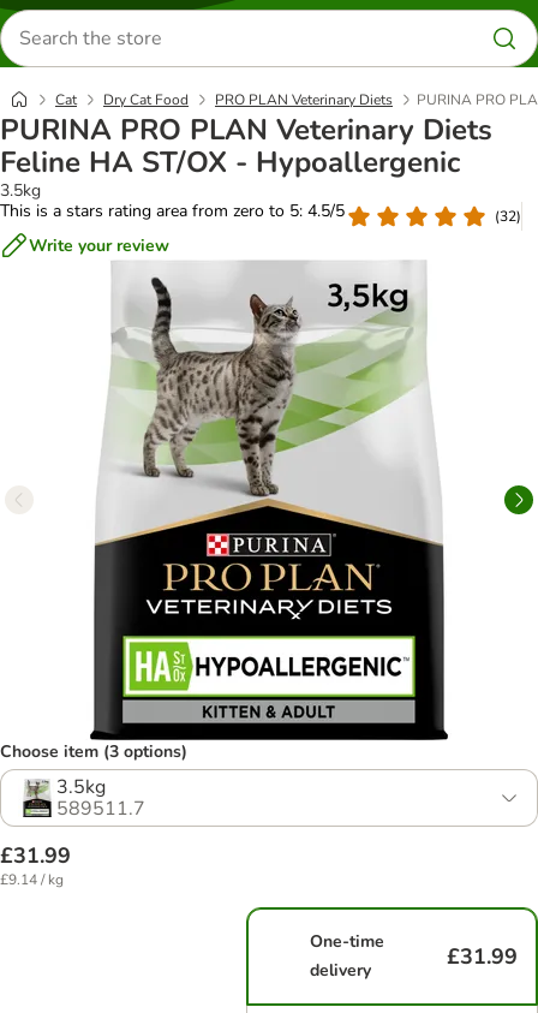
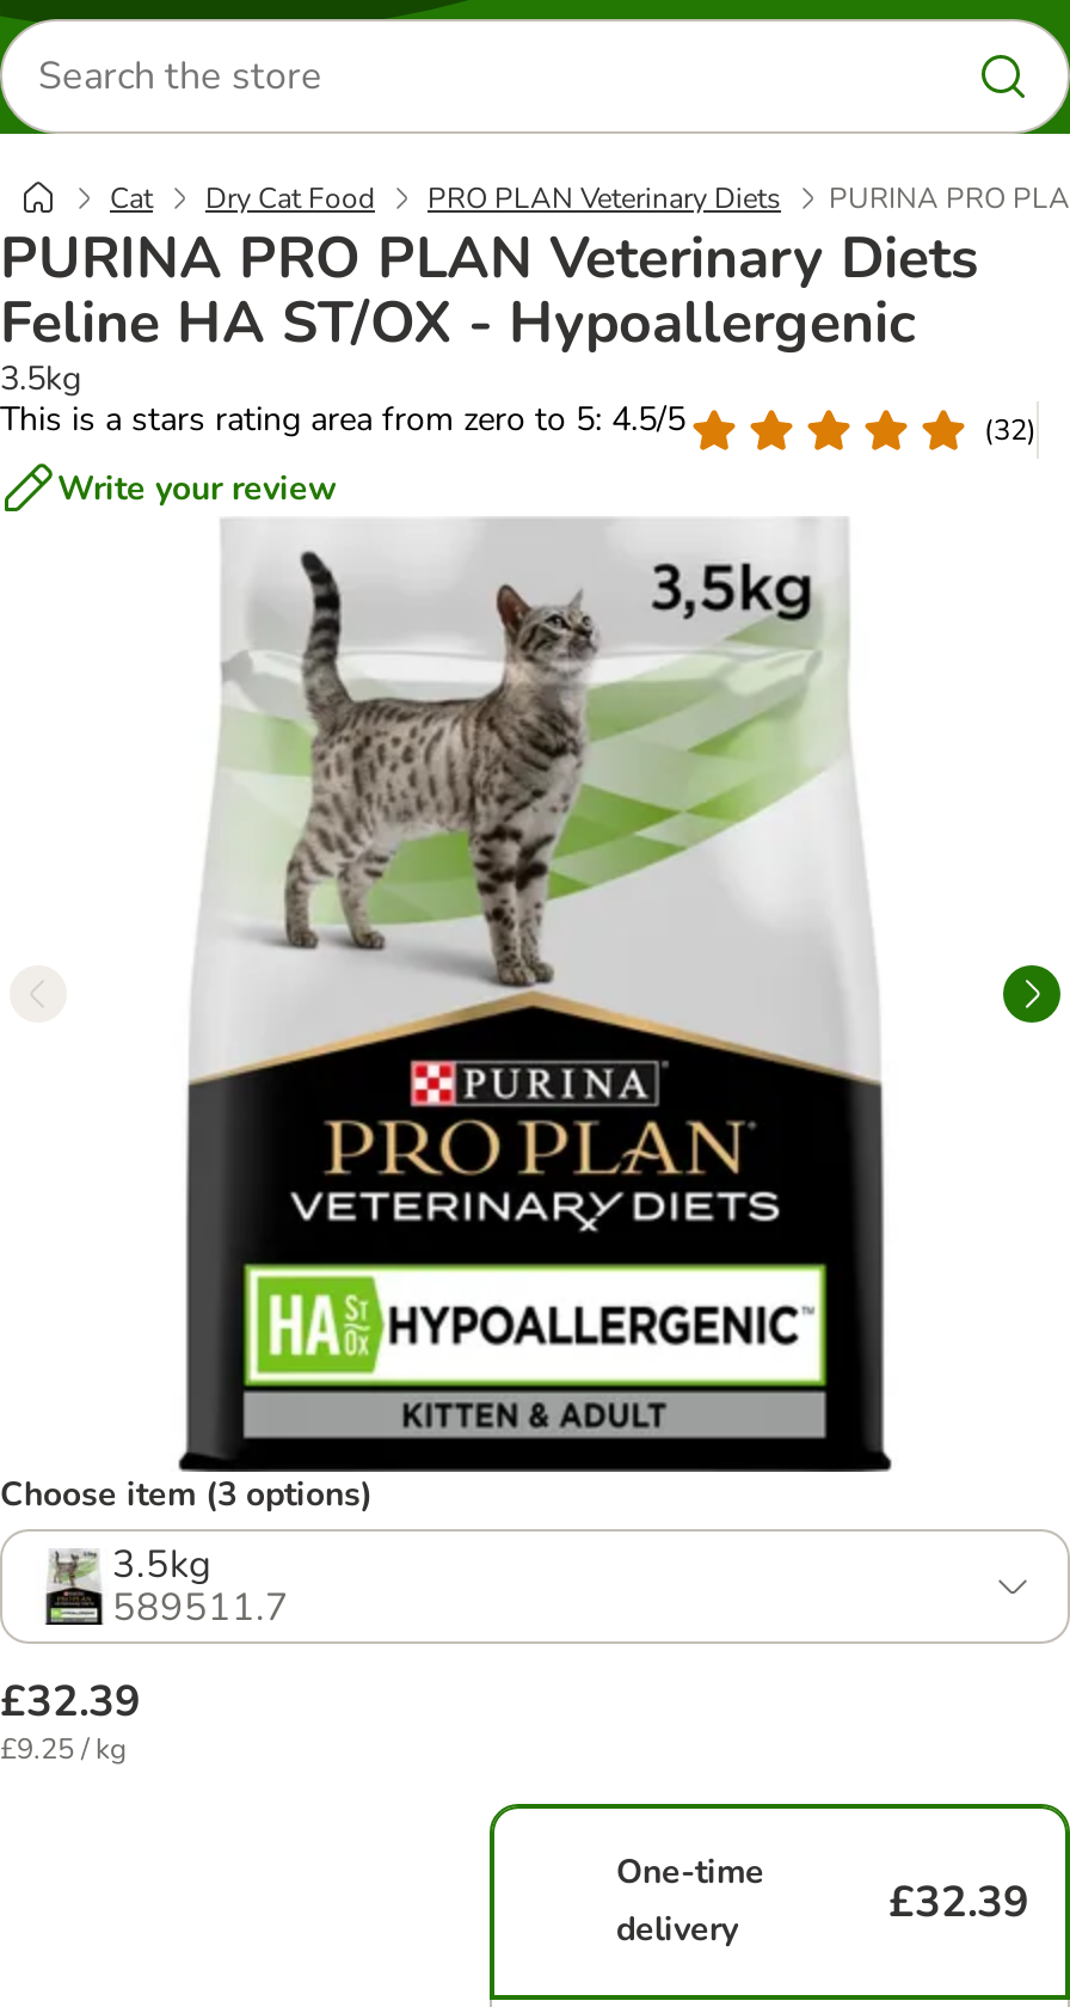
- £31.99
+ £32.39

- £9.14 / kg
+ £9.25 / kg

- £31.99
+ £32.39
